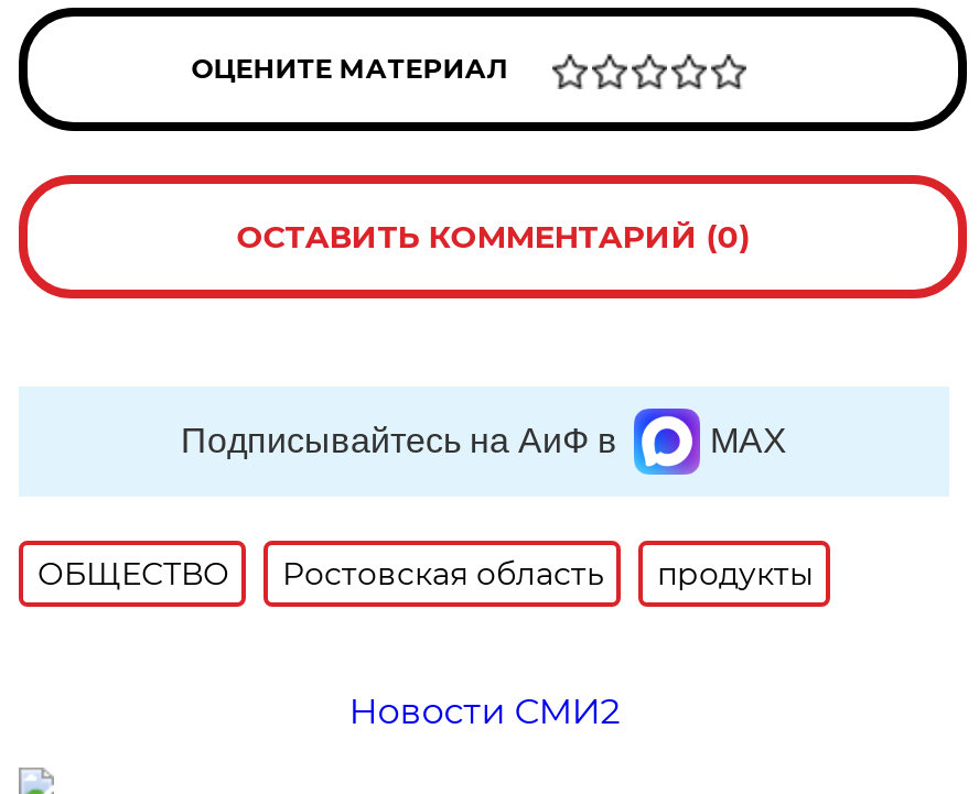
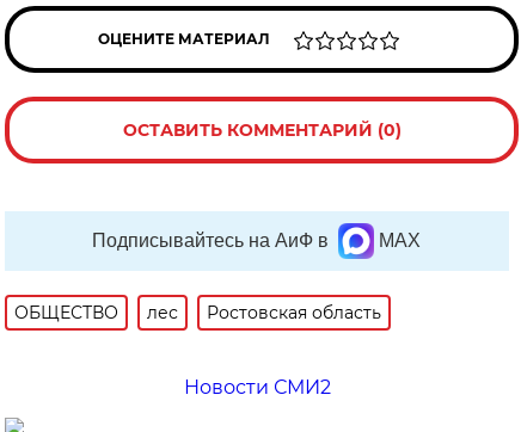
- продукты

+ лес
